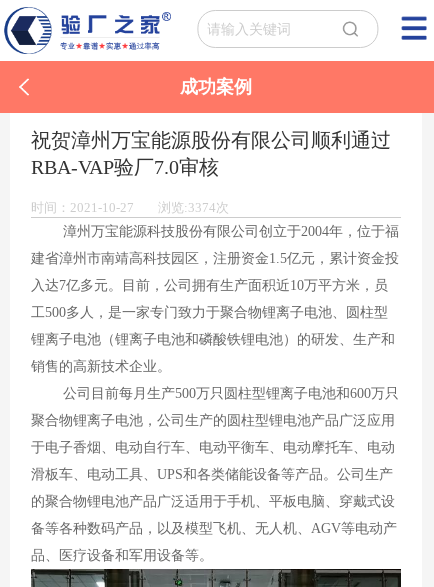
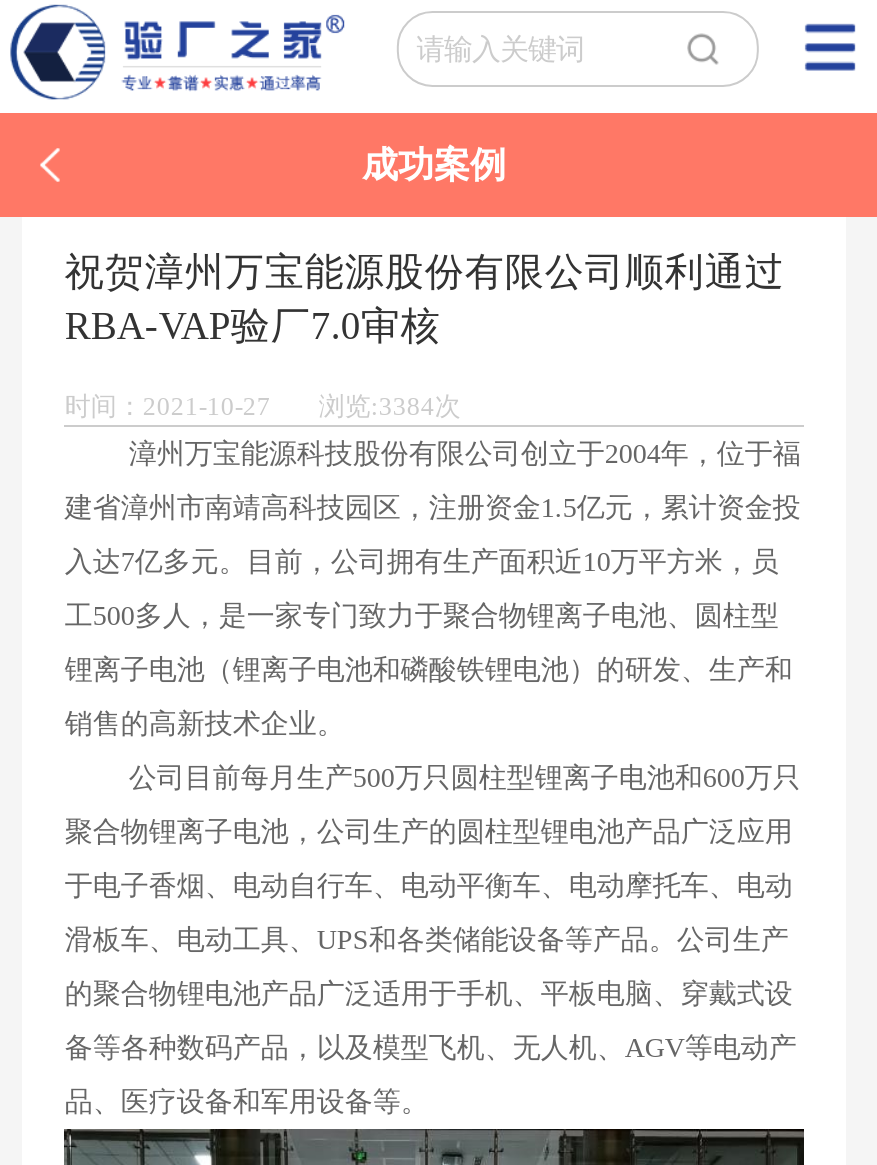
- 时间：2021-10-27 浏览:3374次
+ 时间：2021-10-27 浏览:3384次
